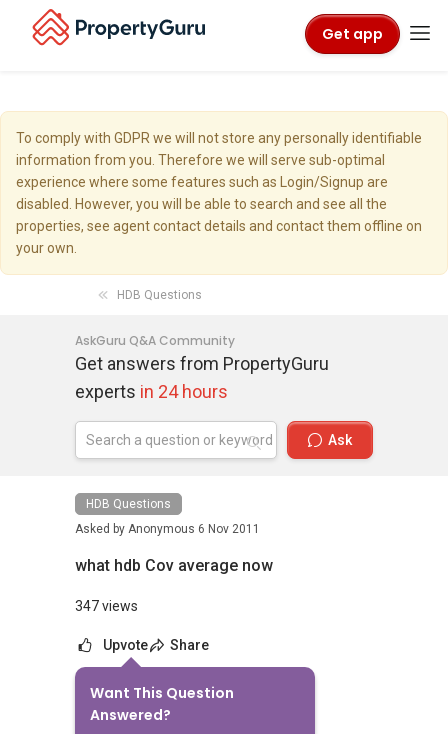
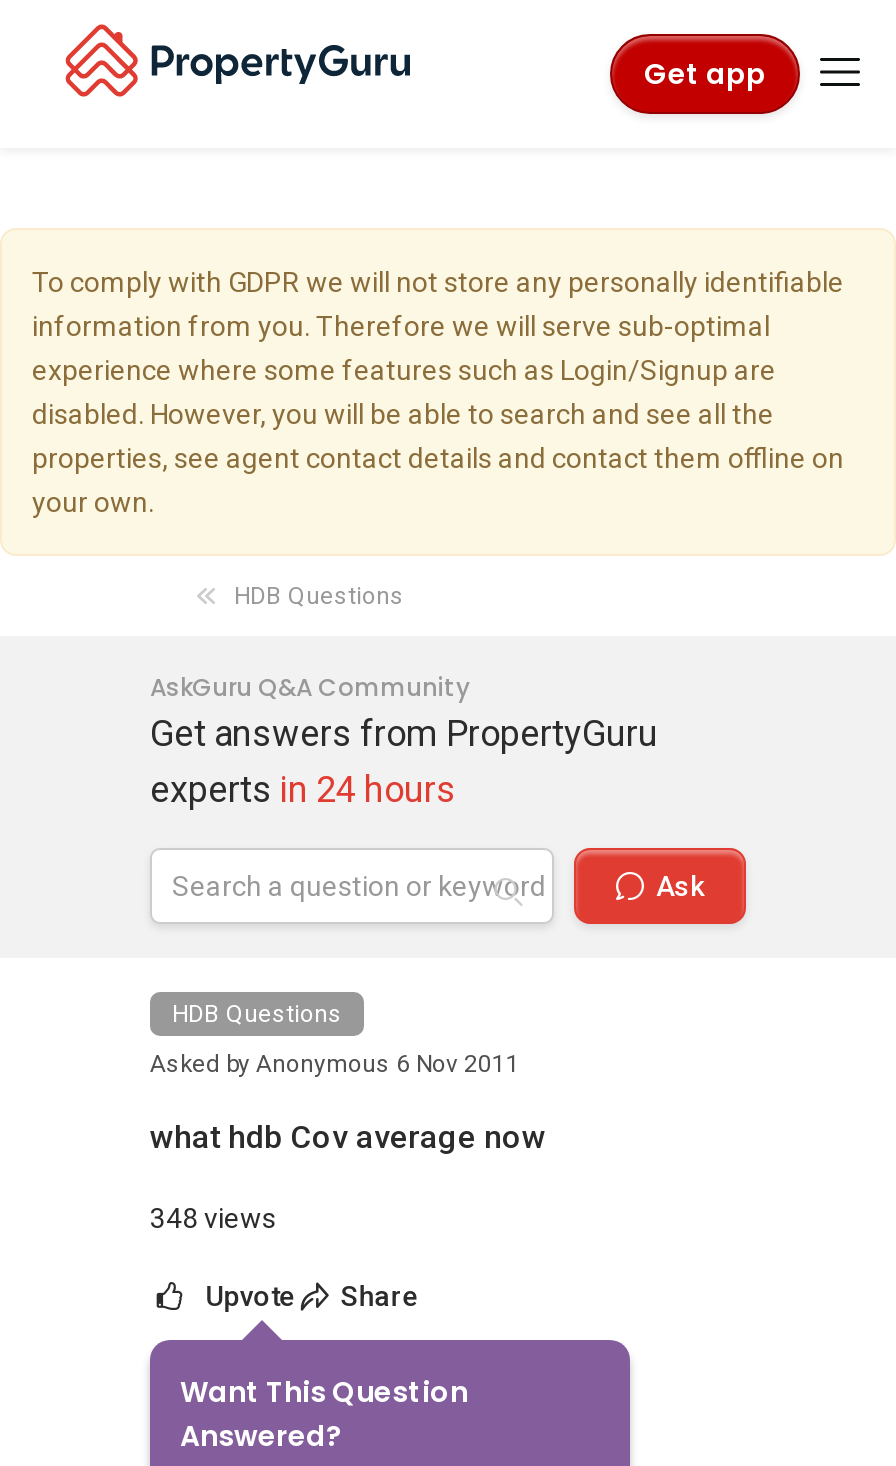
- 347 views
+ 348 views
